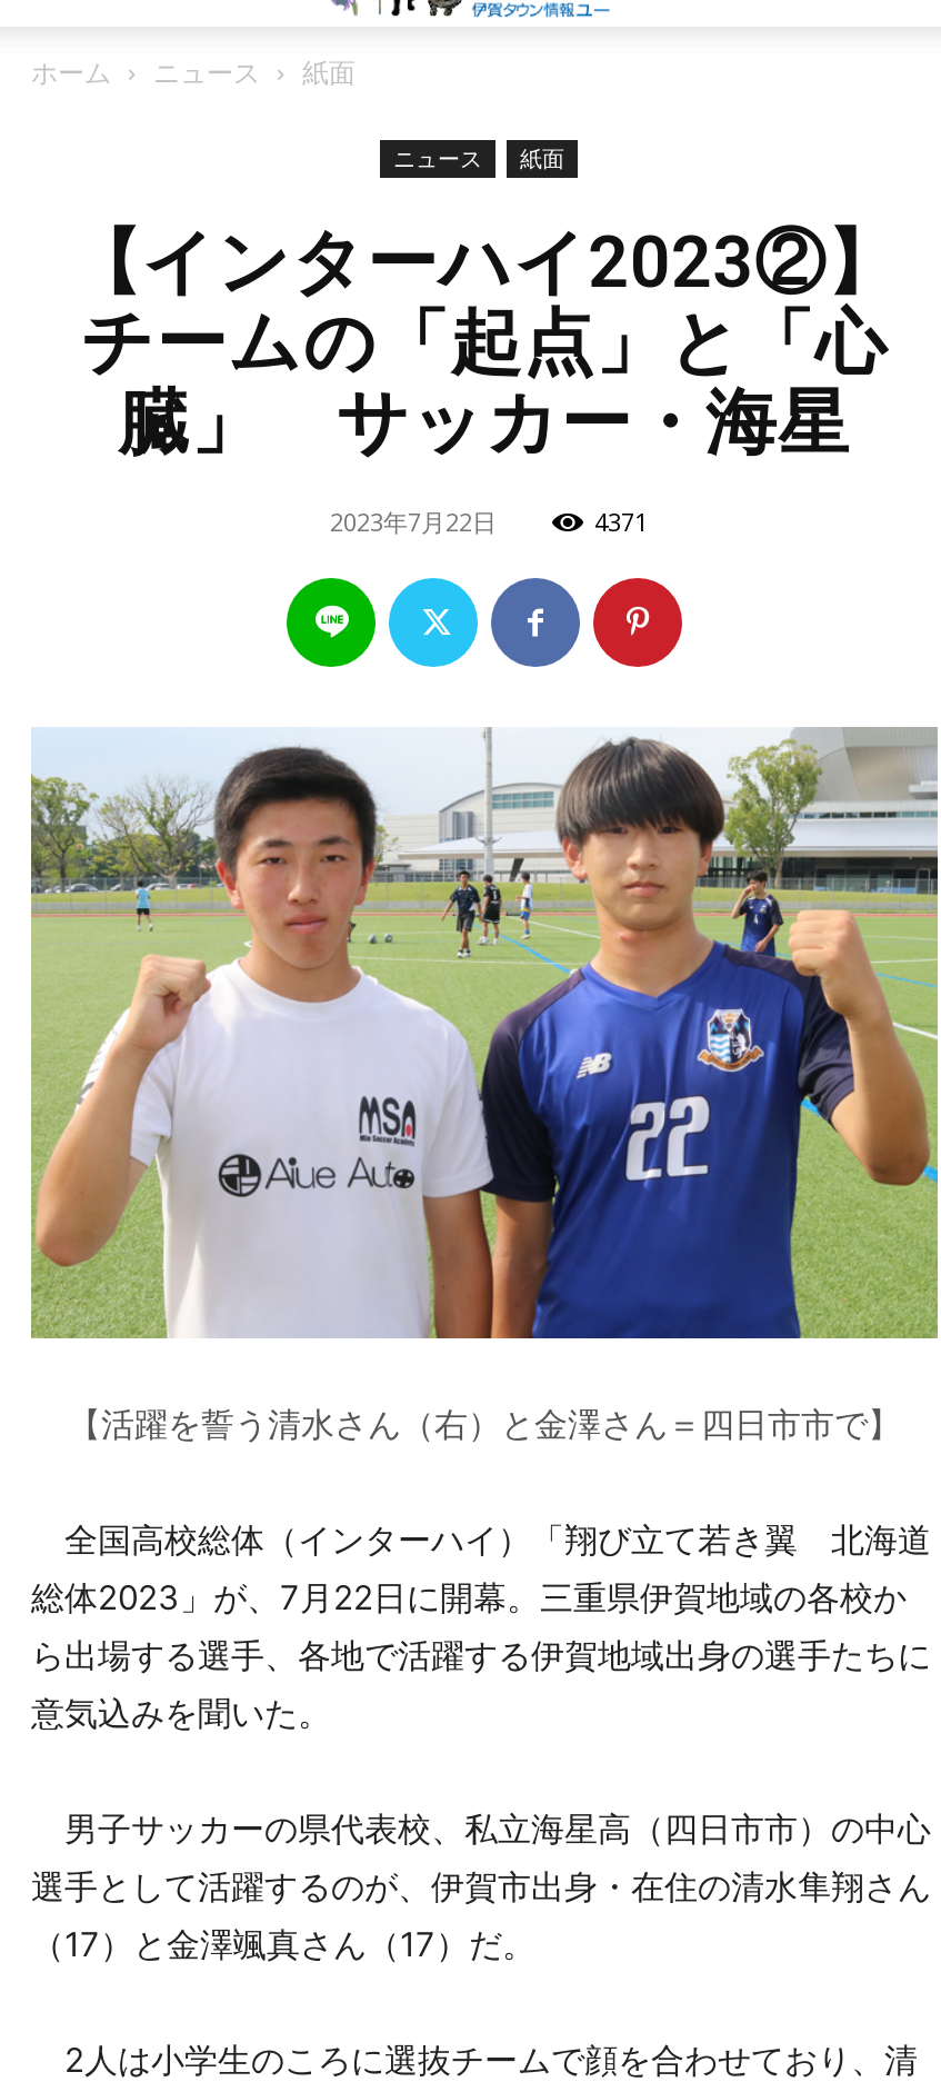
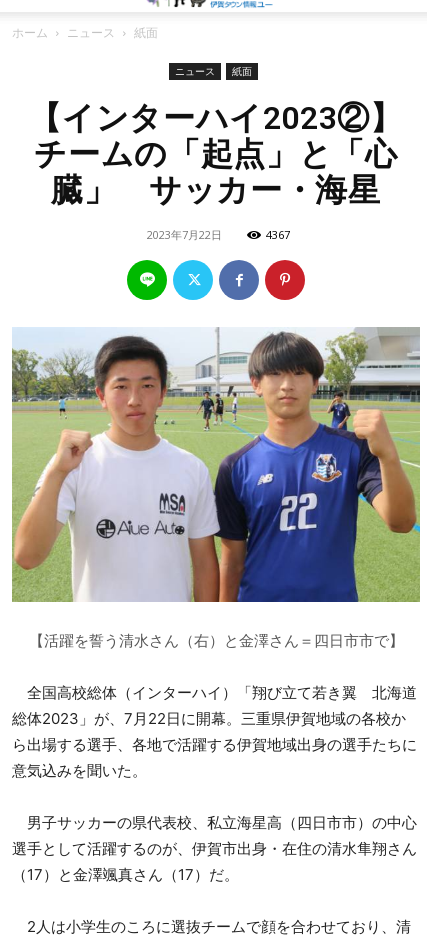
- 4371
+ 4367
